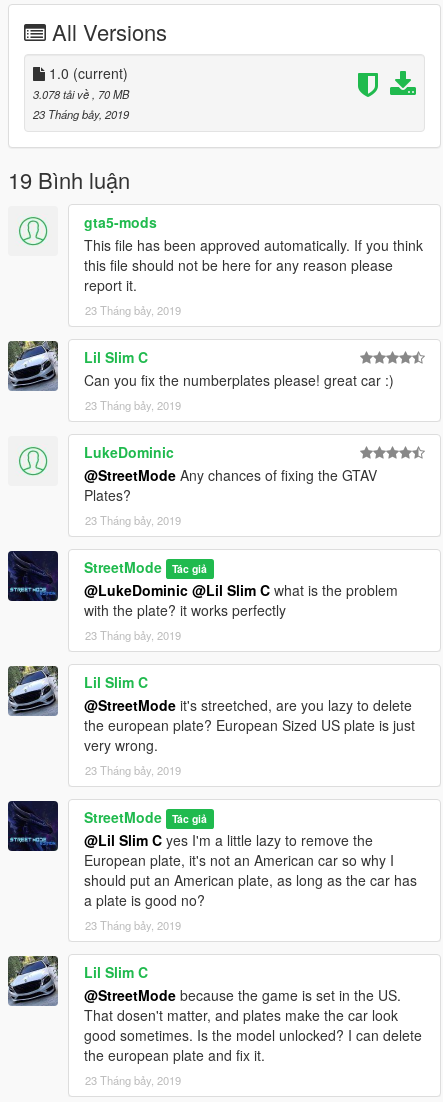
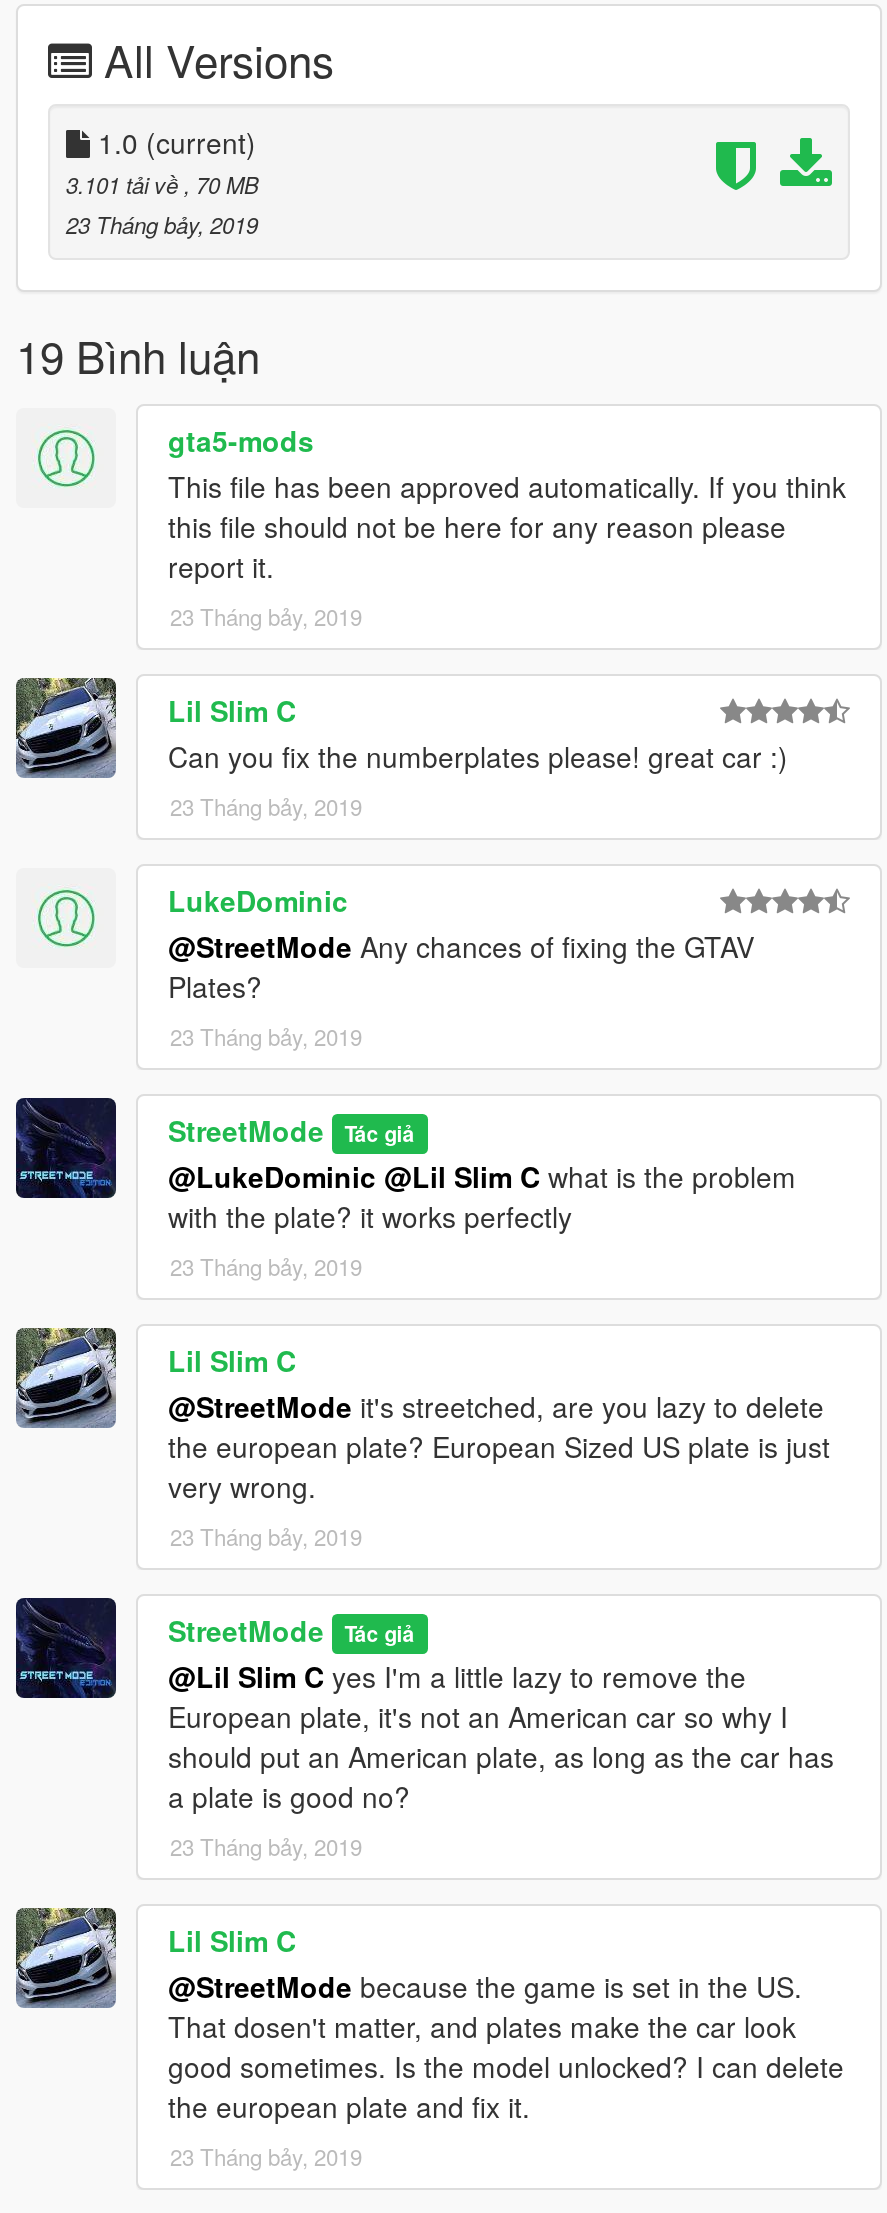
- 3.078 tải về, 70 MB
+ 3.101 tải về, 70 MB
